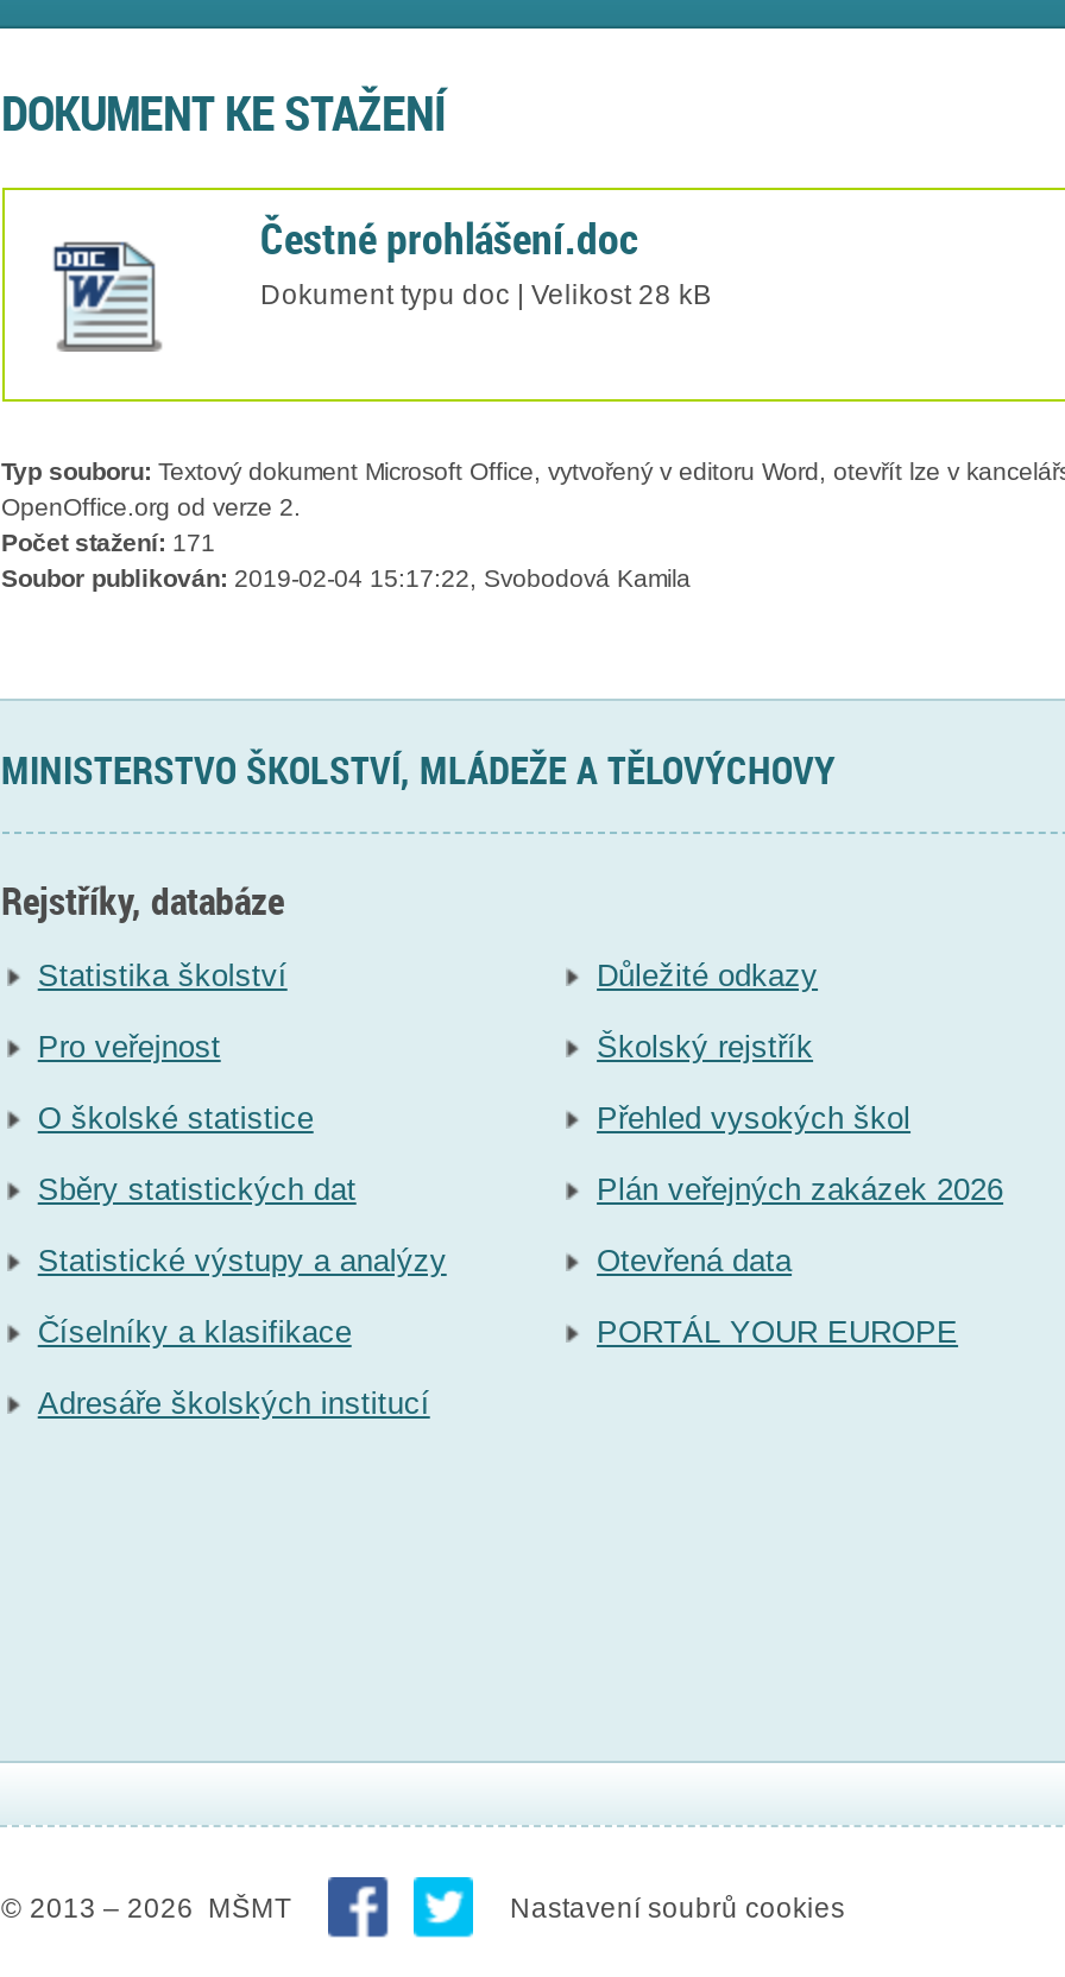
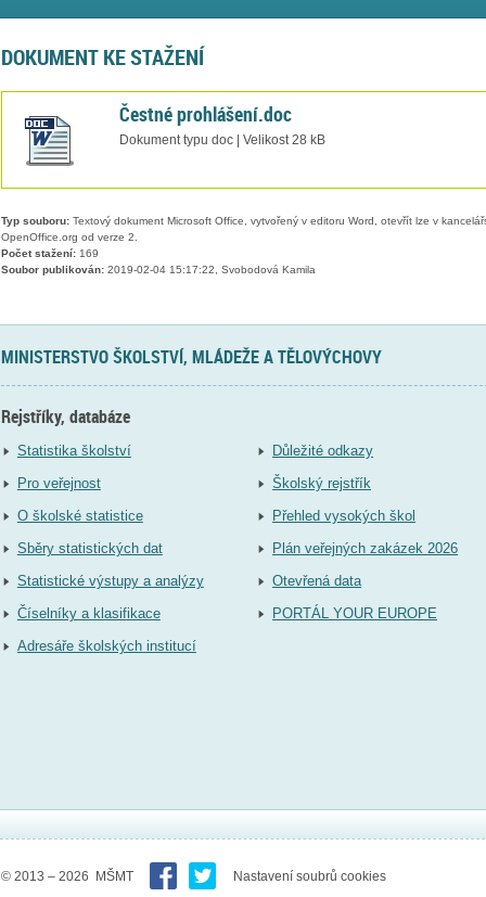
- Počet stažení: 171
+ Počet stažení: 169
